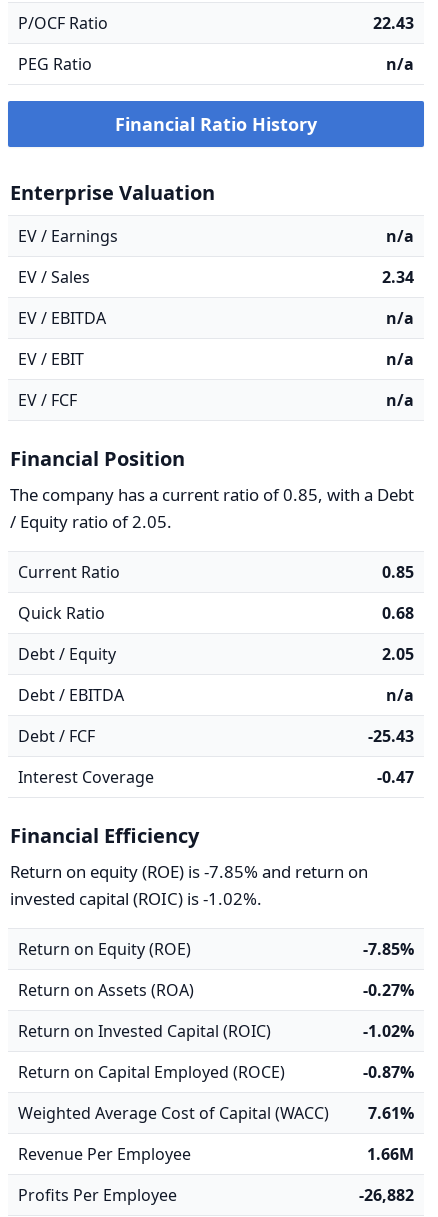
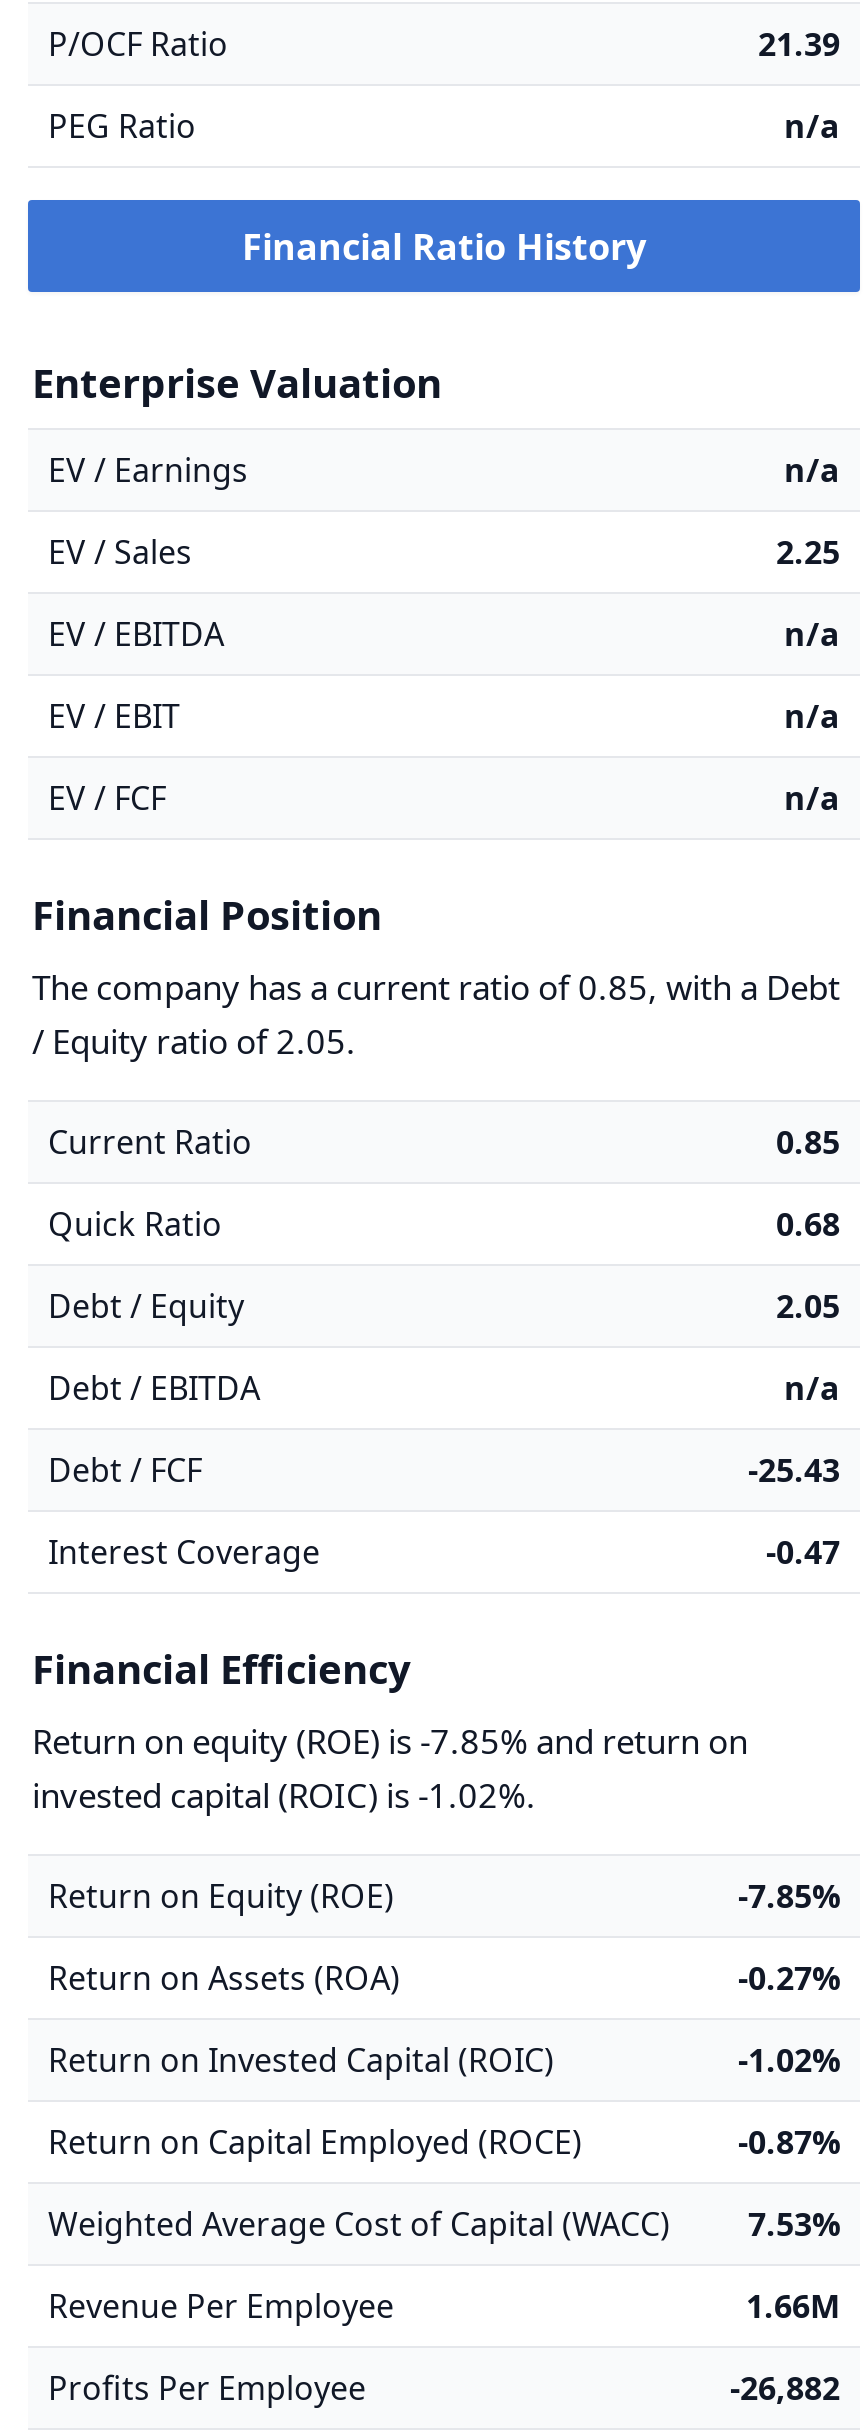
- 22.43
+ 21.39

- 2.34
+ 2.25

- Weighted Average Cost of Capital (WACC) 7.61%
+ Weighted Average Cost of Capital (WACC) 7.53%
